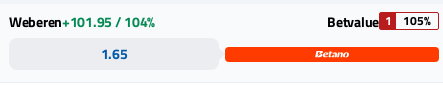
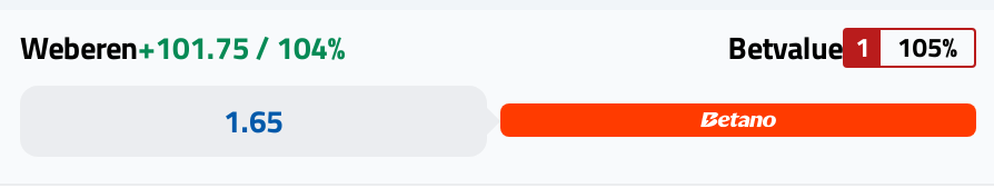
- Weberen+101.95 / 104%
+ Weberen+101.75 / 104%
